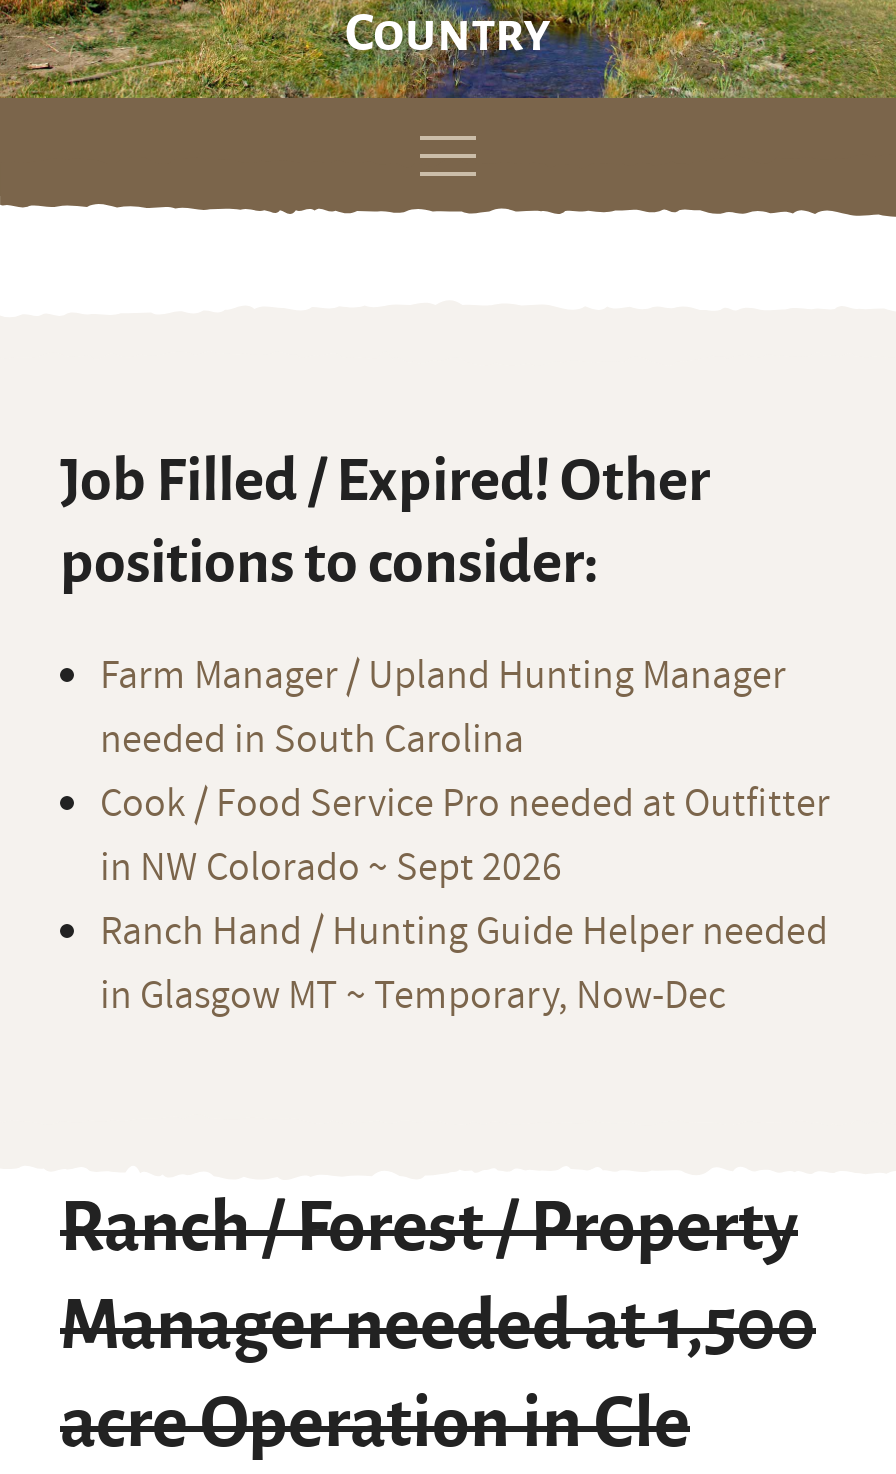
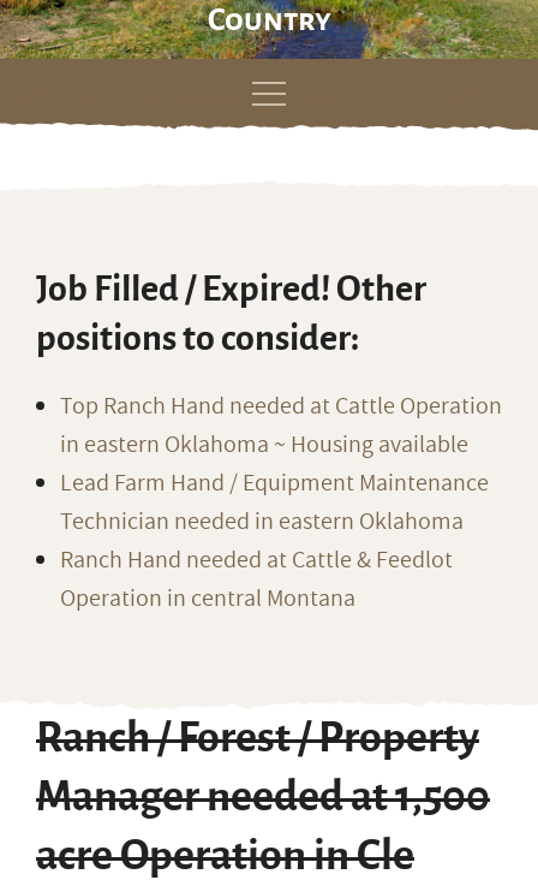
- Farm Manager / Upland Hunting Manager
- needed in South Carolina
- Cook / Food Service Pro needed at Outfitter
- in NW Colorado ~ Sept 2026
- Ranch Hand / Hunting Guide Helper needed
- in Glasgow MT ~ Temporary, Now-Dec
+ Top Ranch Hand needed at Cattle Operation
+ in eastern Oklahoma ~ Housing available
+ Lead Farm Hand / Equipment Maintenance
+ Technician needed in eastern Oklahoma
+ Ranch Hand needed at Cattle & Feedlot
+ Operation in central Montana
